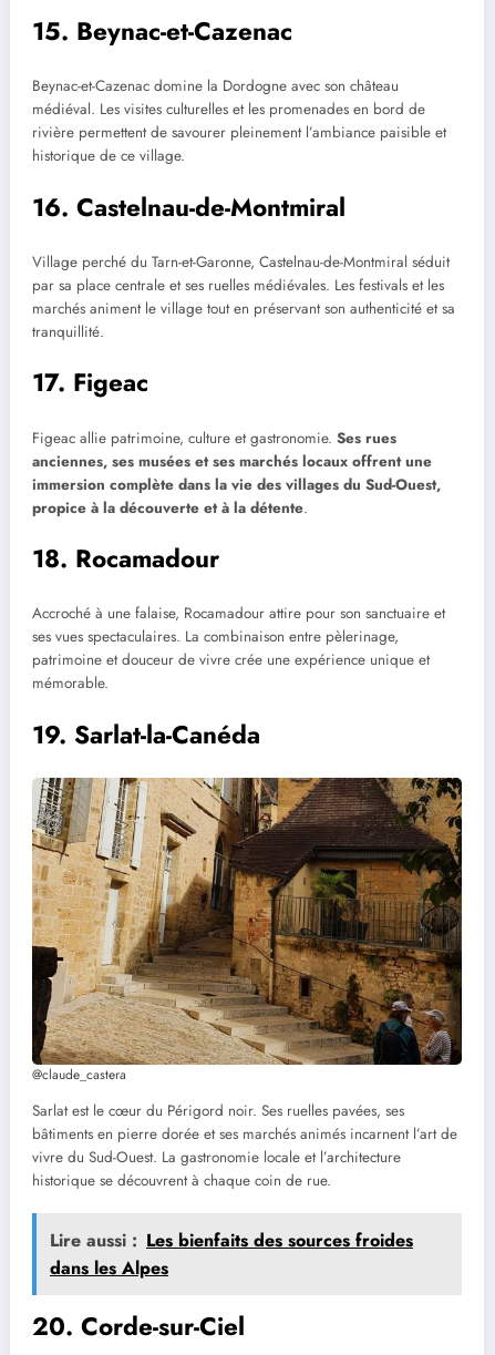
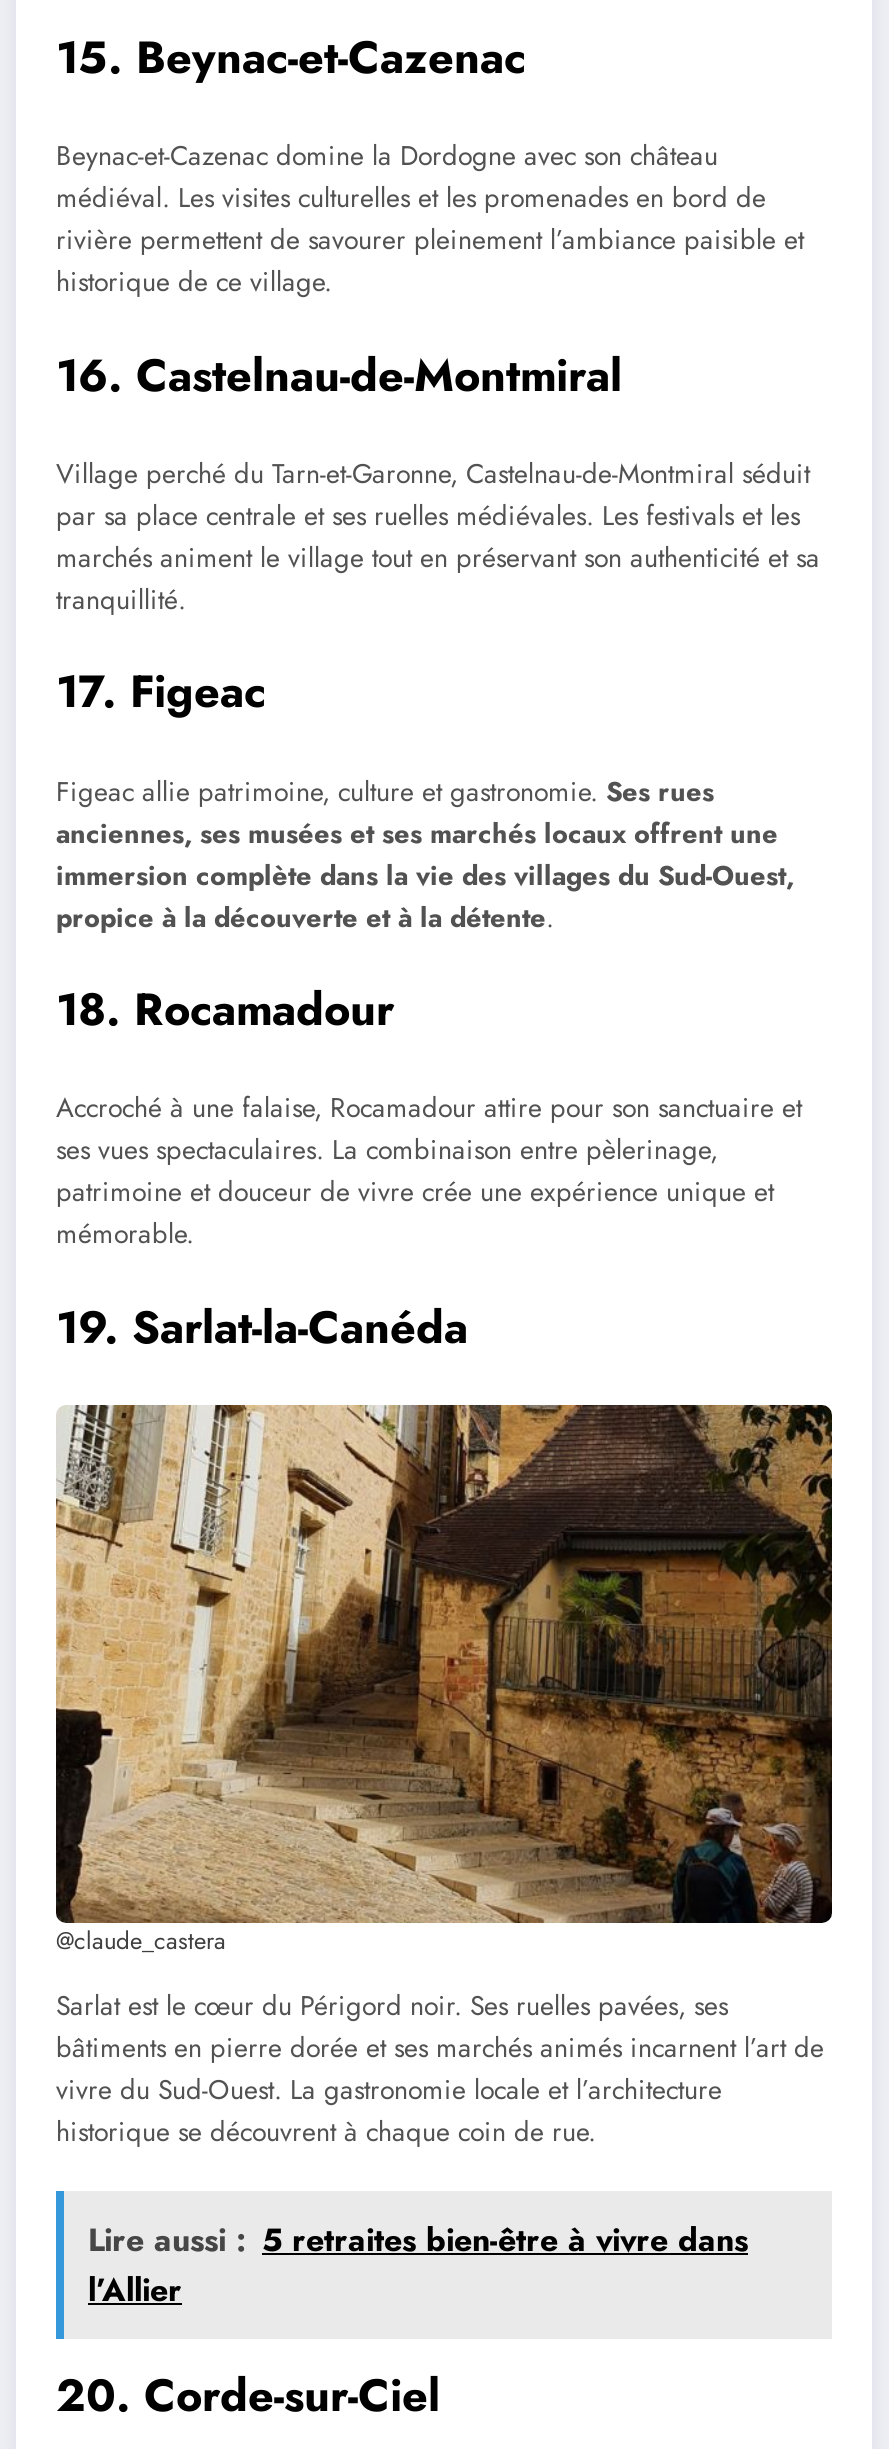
- Lire aussi : Les bienfaits des sources froides
- dans les Alpes
+ Lire aussi : 5 retraites bien-être à vivre dans
+ l’Allier
